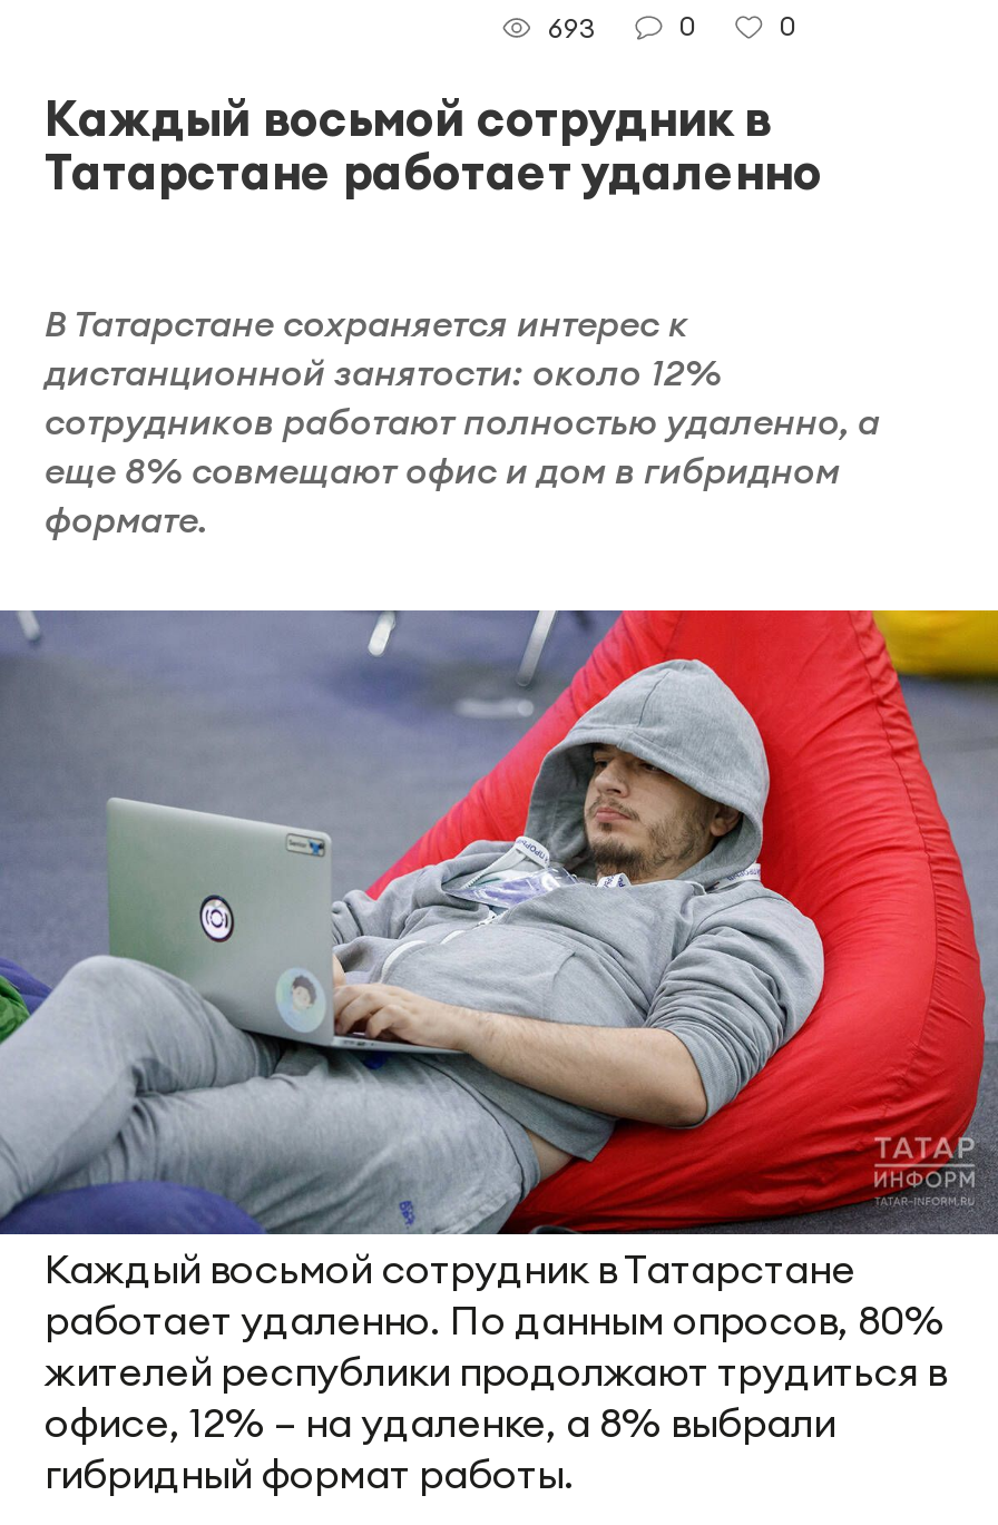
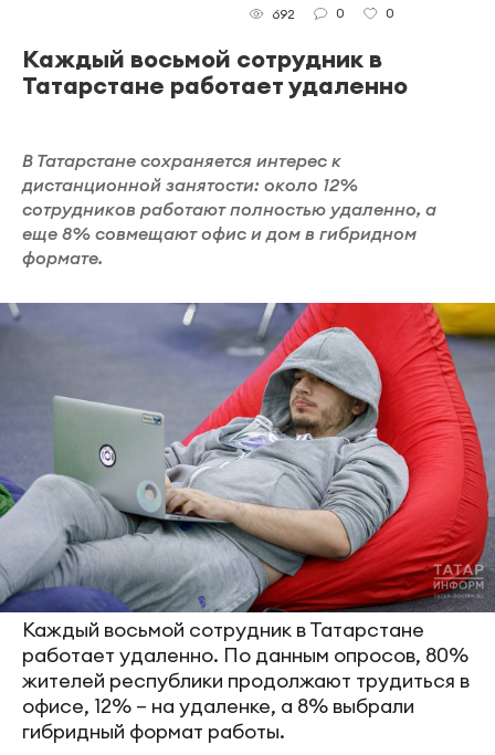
- 693
+ 692
